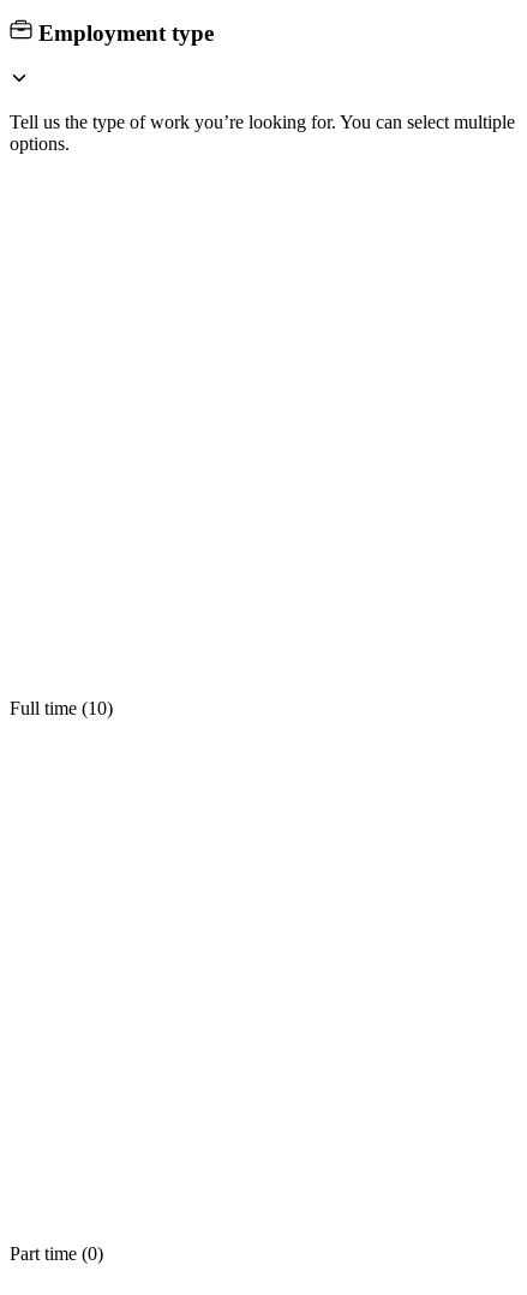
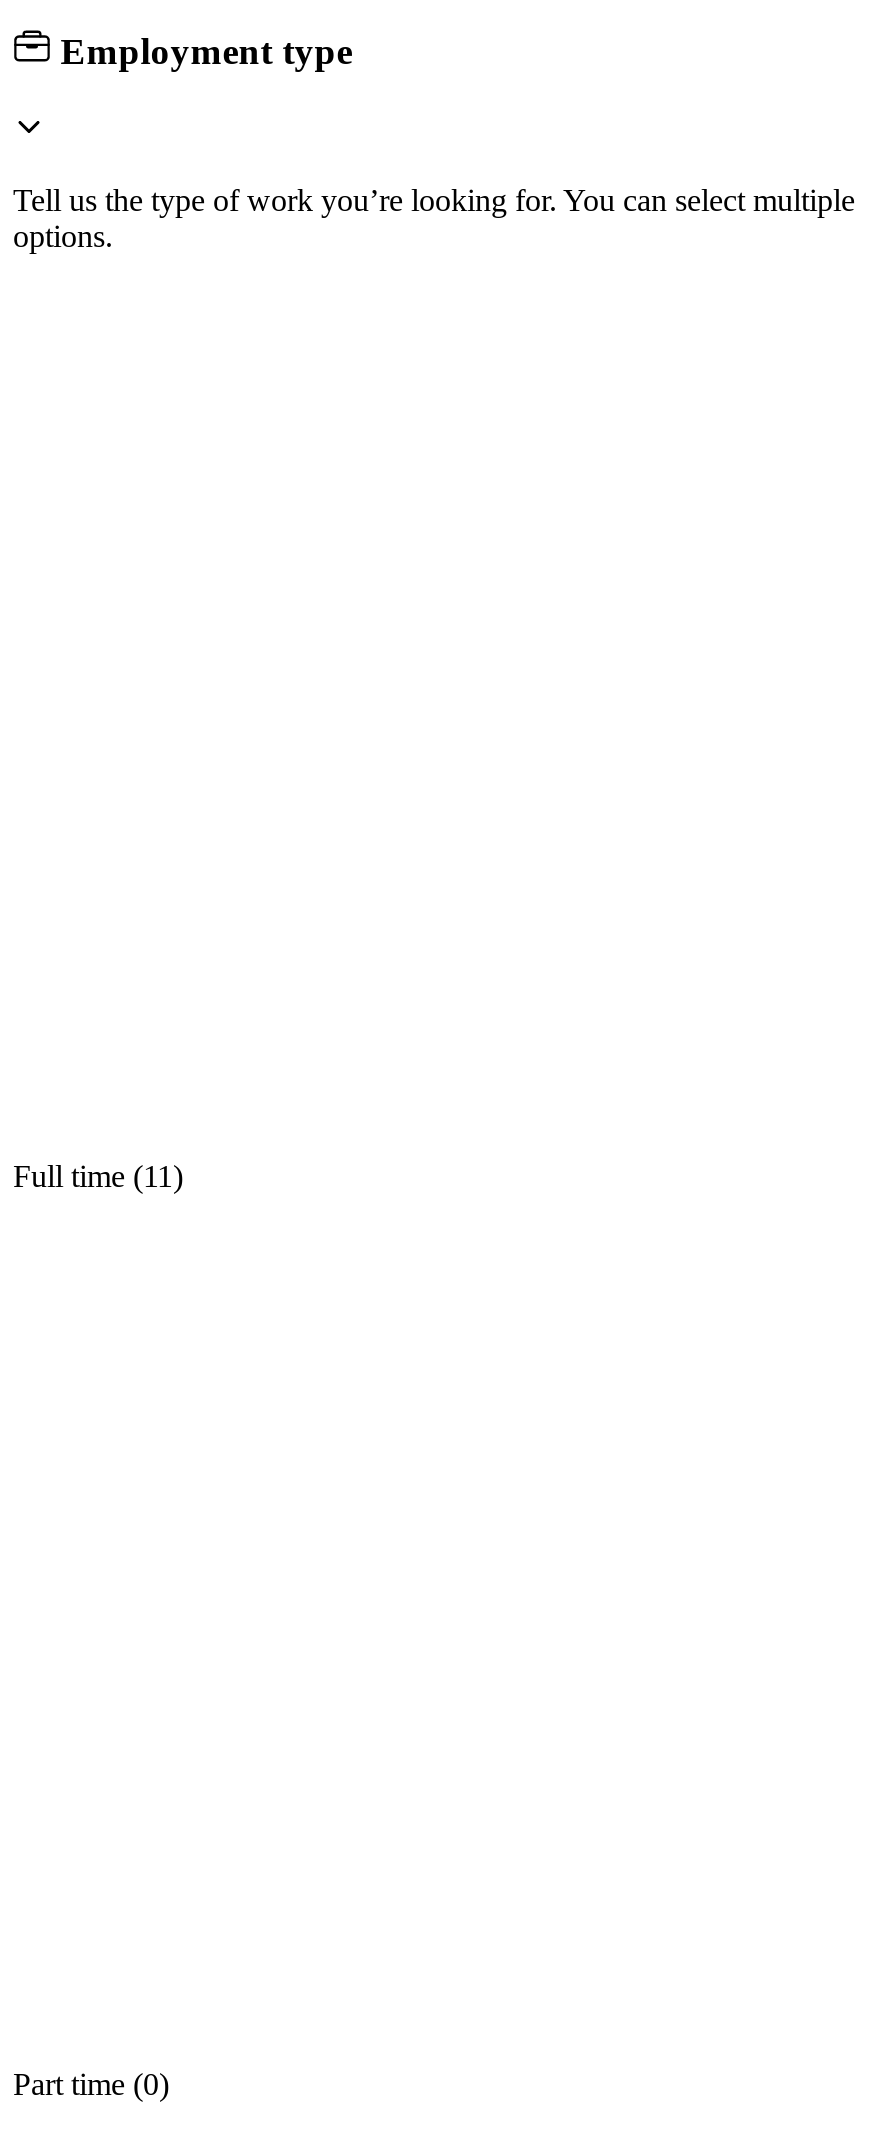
- Full time (10)
+ Full time (11)
